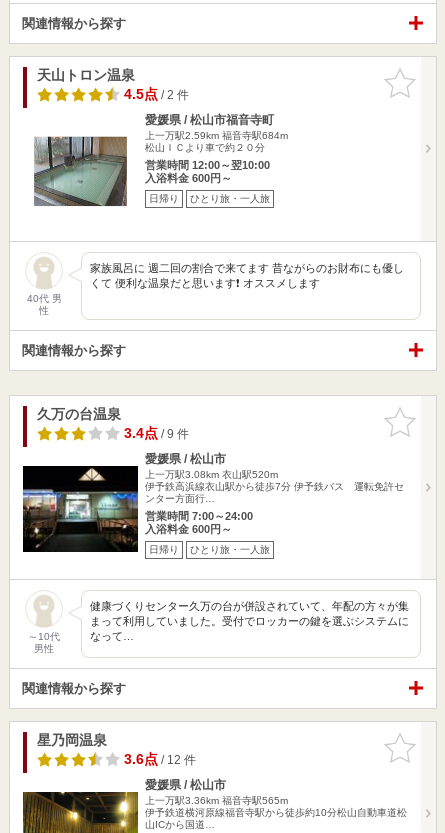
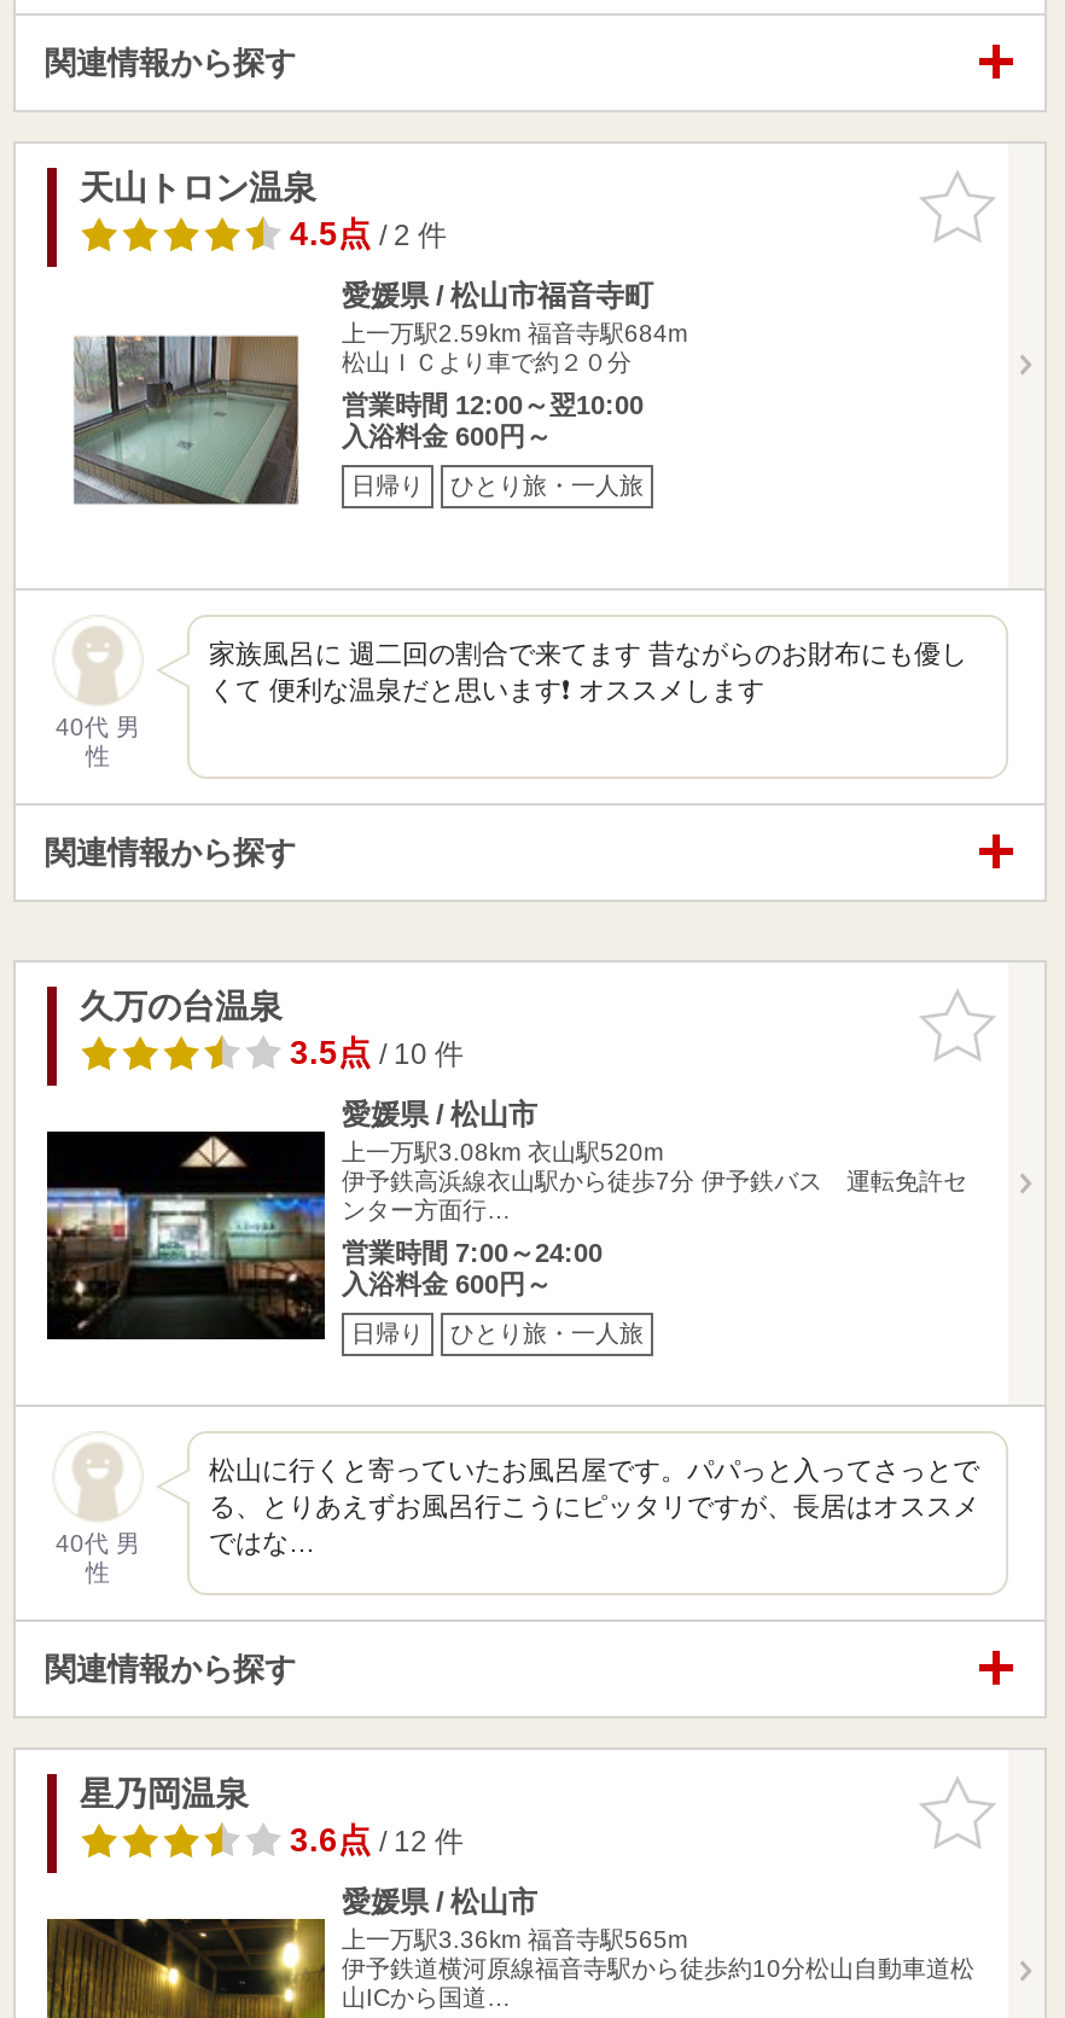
- 3.4点/ 9 件
+ 3.5点/ 10 件

- 健康づくりセンター久万の台が併設されていて、年配の方々が集
- まって利用していました。受付でロッカーの鍵を選ぶシステムに
- なって…
+ 松山に行くと寄っていたお風呂屋です。パパっと入ってさっとで
+ る、とりあえずお風呂行こうにピッタリですが、長居はオススメ
+ ではな…

- ～10代
- 男性
+ 40代 男
+ 性
